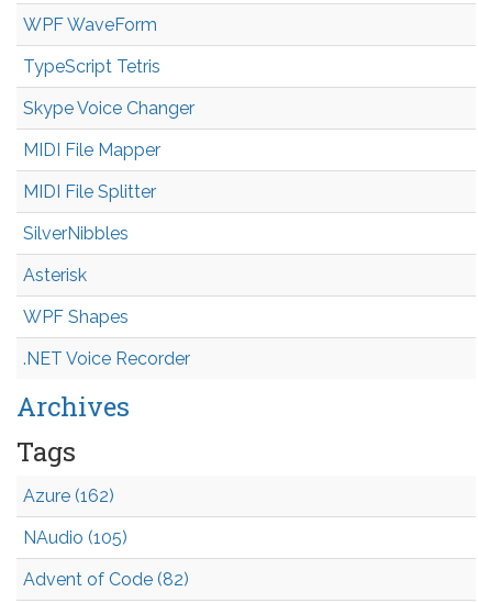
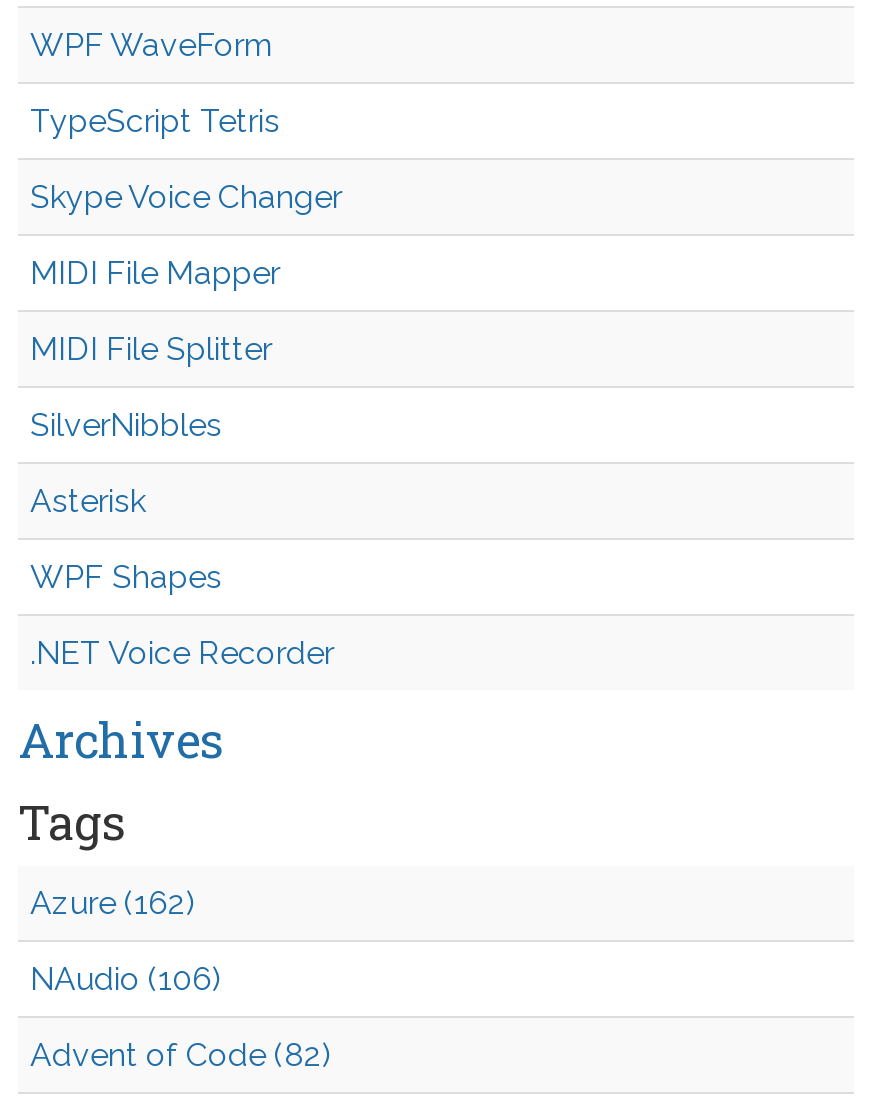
- NAudio (105)
+ NAudio (106)
